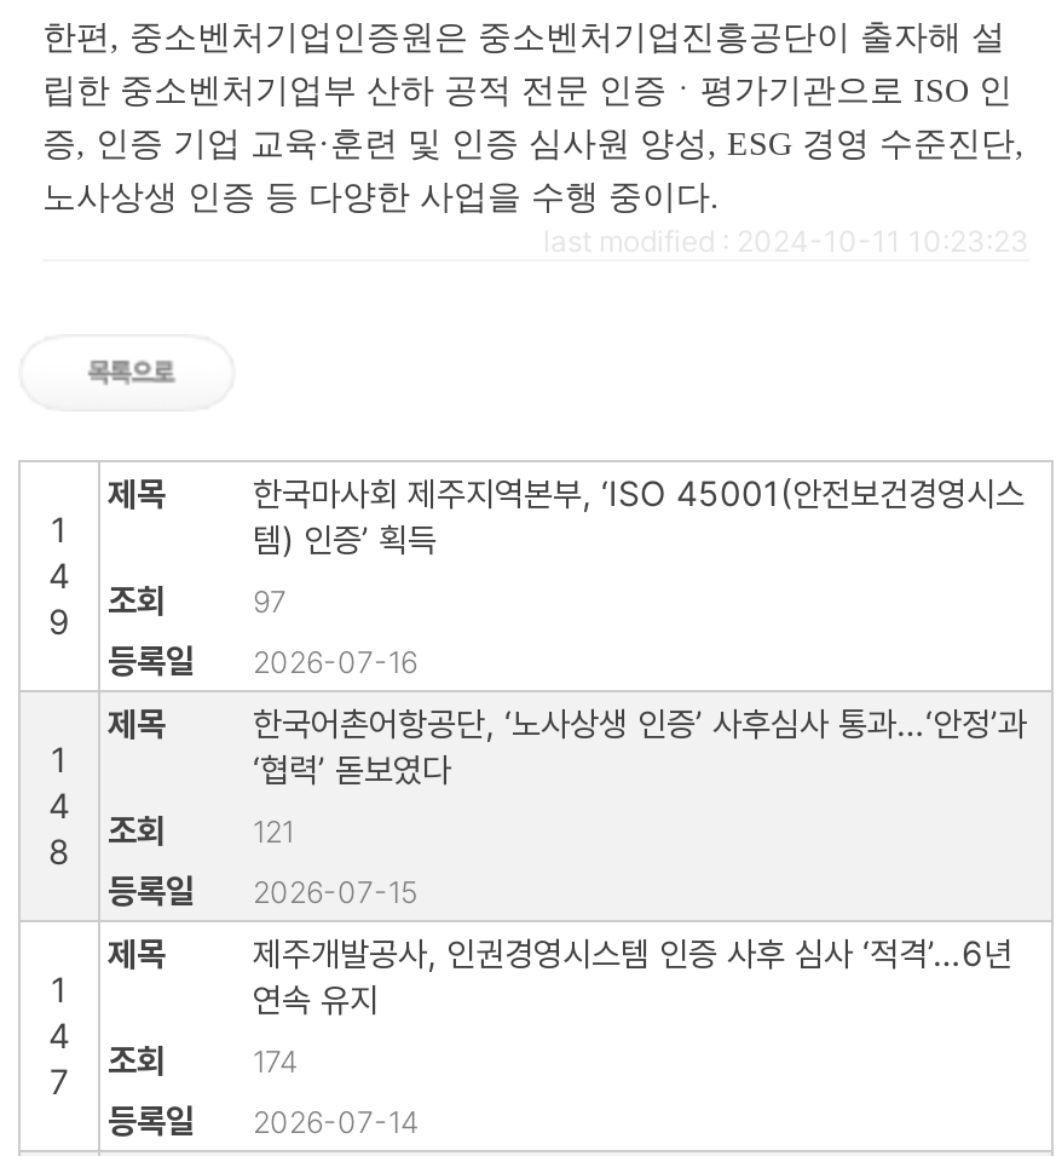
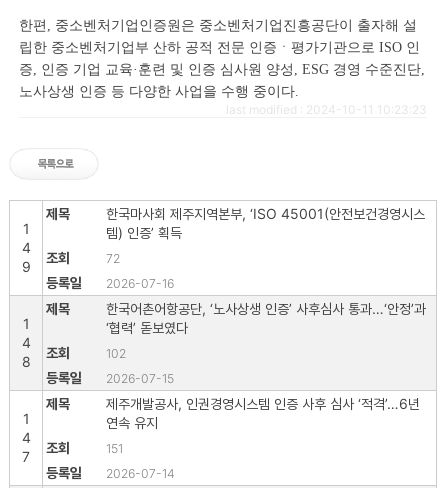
- 97
+ 72

- 121
+ 102

- 174
+ 151
